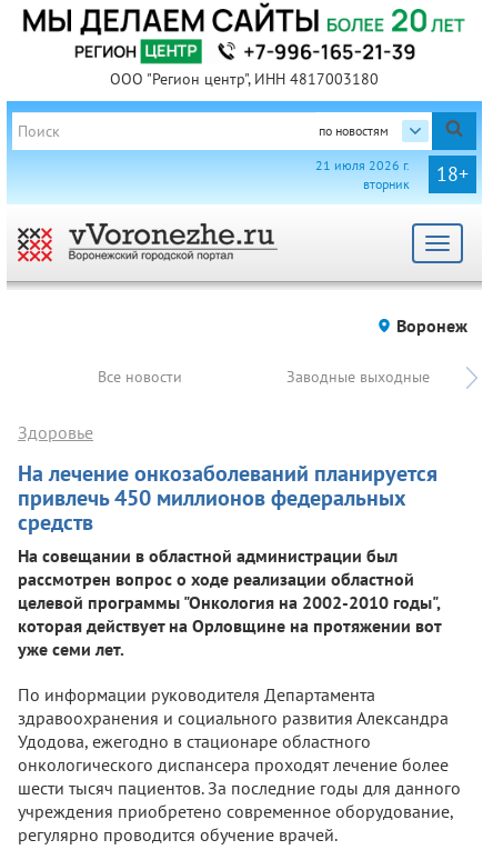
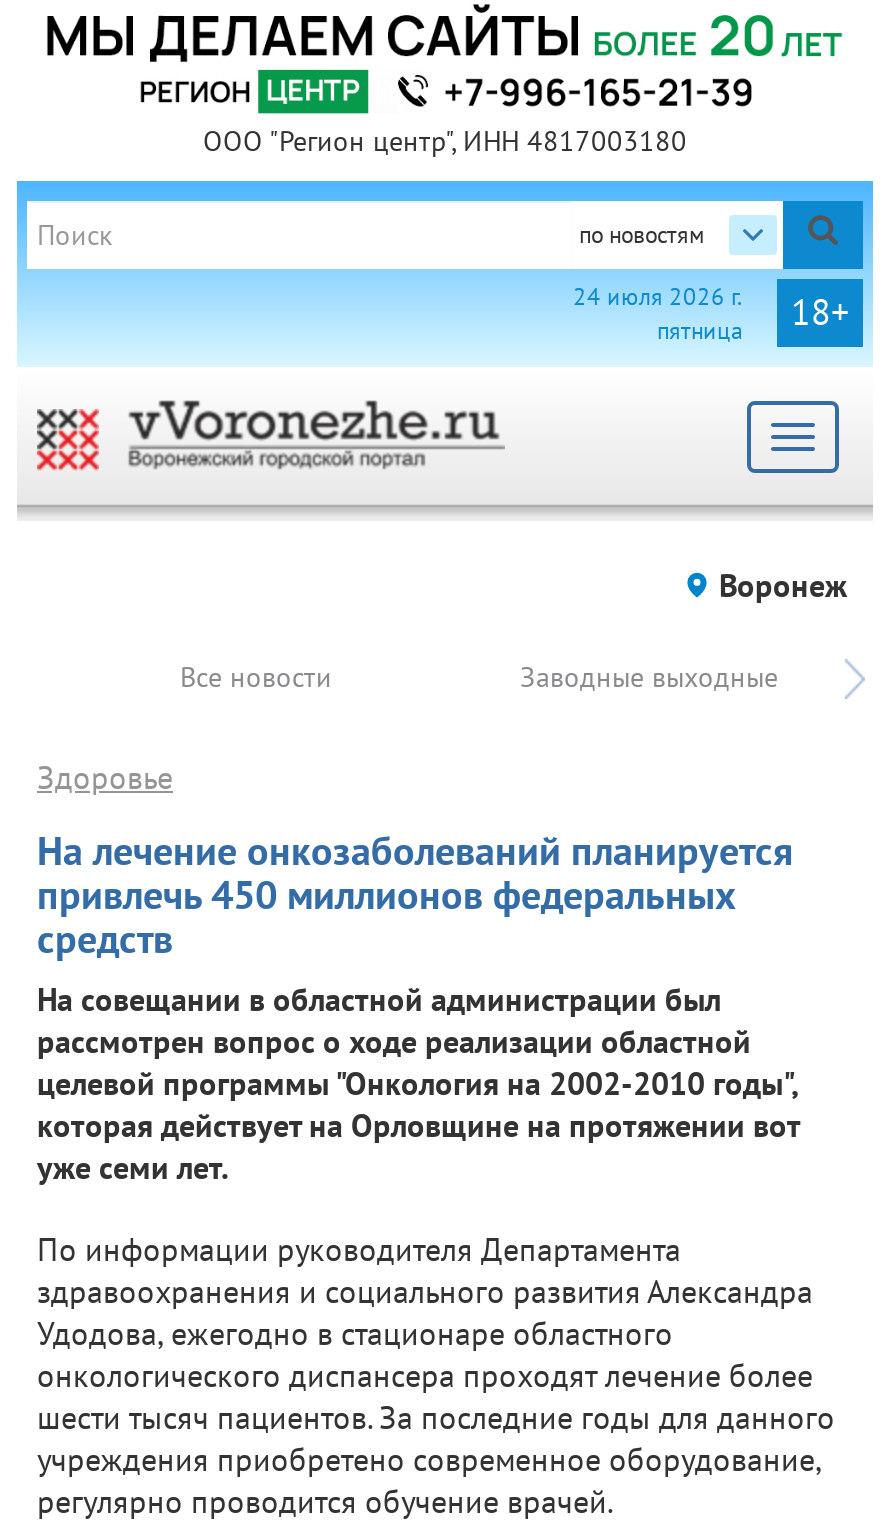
- 21 июля 2026 г.
- вторник
+ 24 июля 2026 г.
+ пятница
